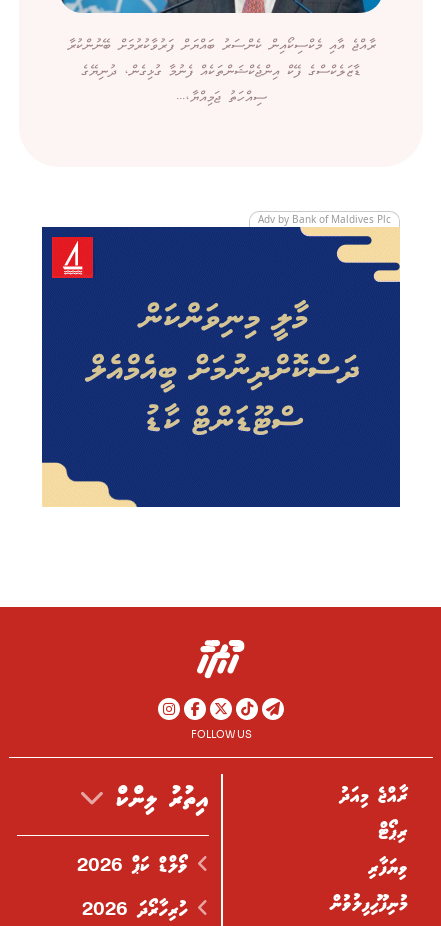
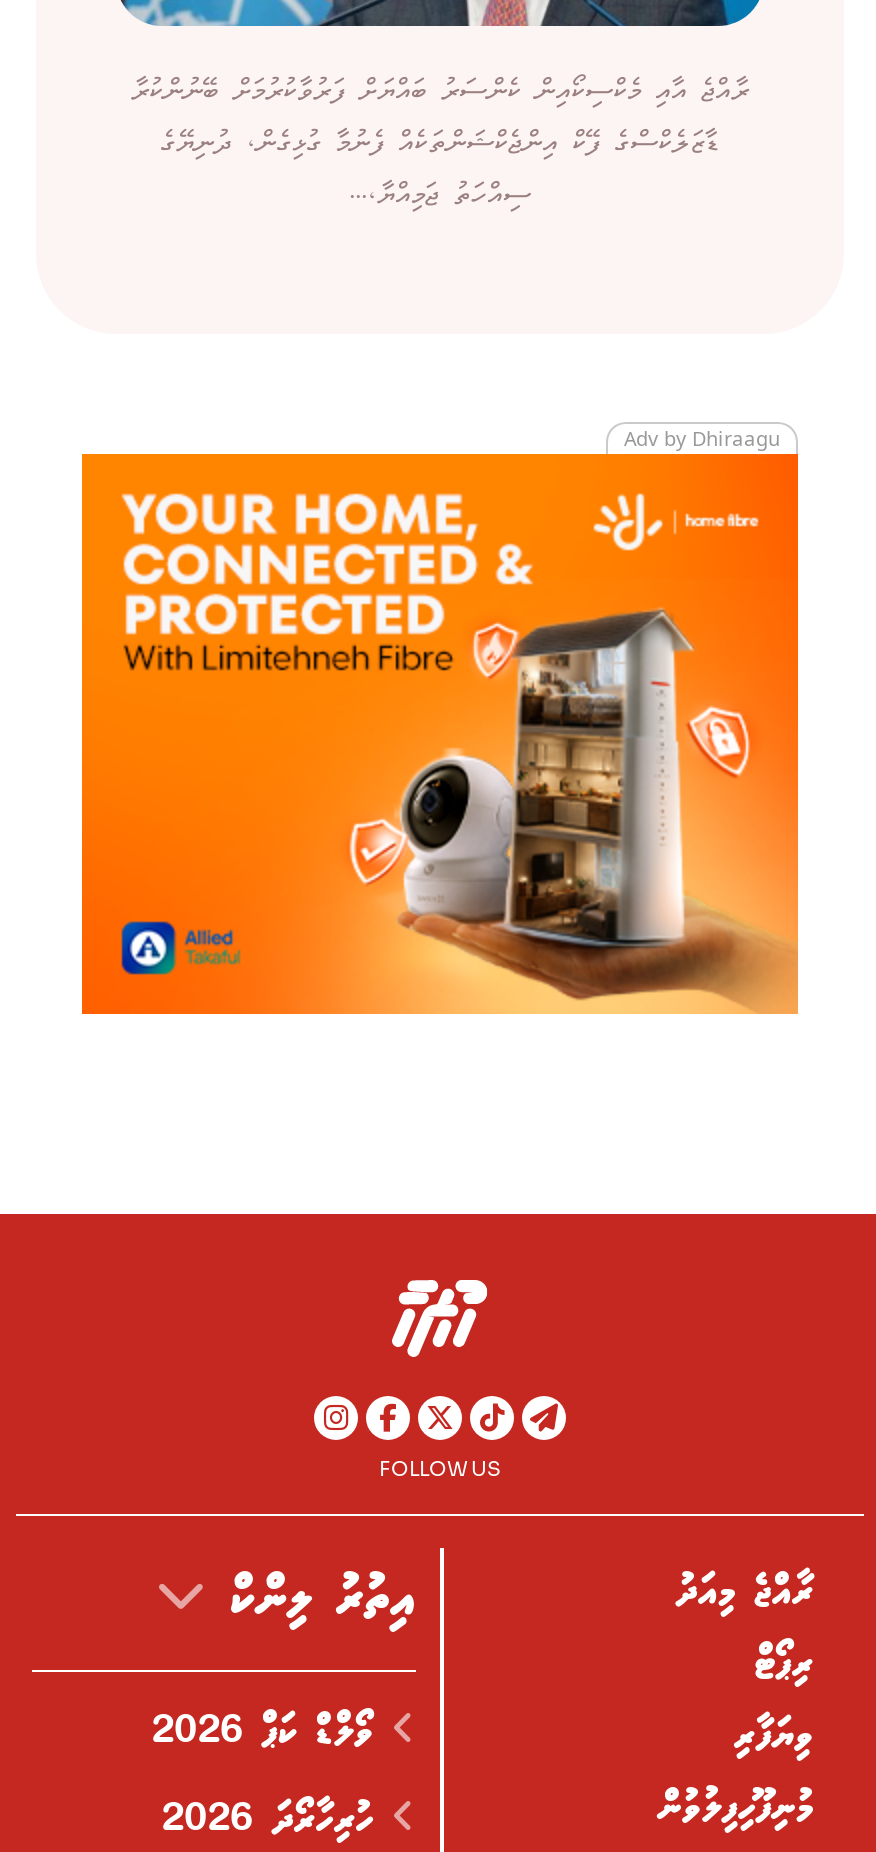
- Adv by Bank of Maldives Plc
+ Adv by Dhiraagu

- [image]
+ [image]
